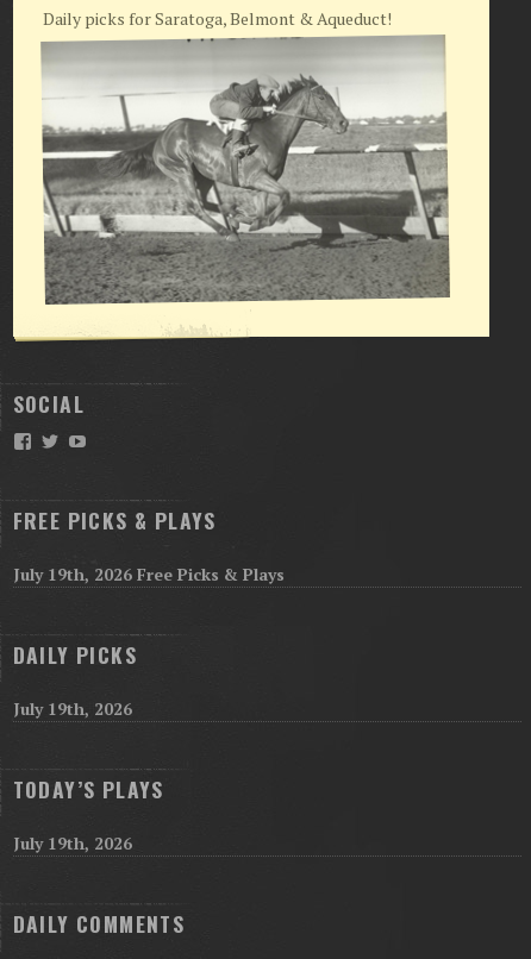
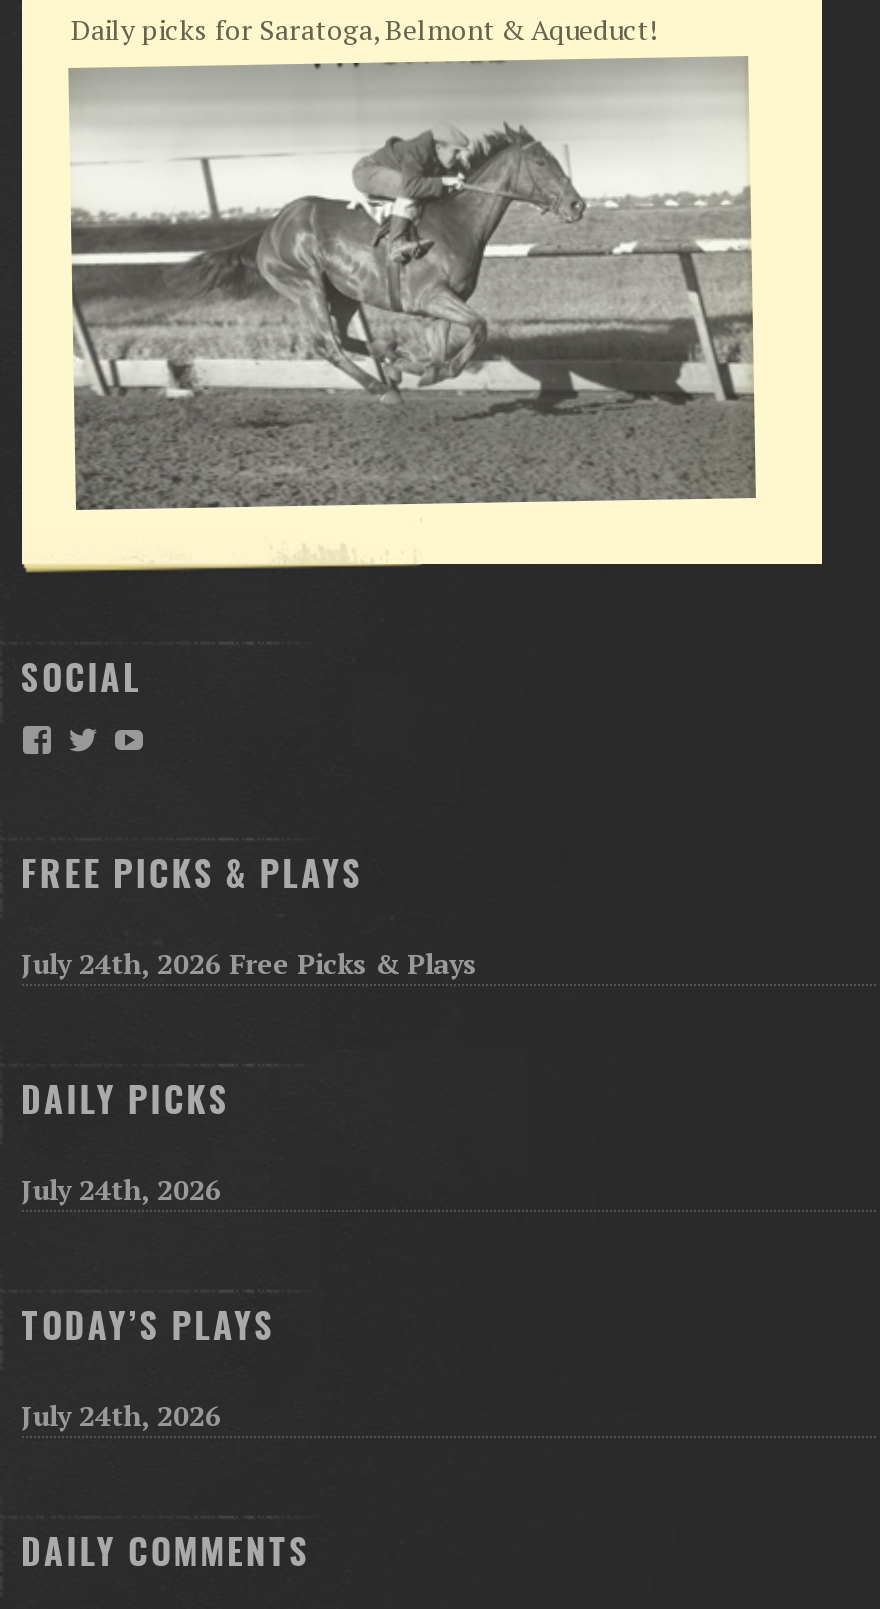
- July 19th, 2026 Free Picks & Plays
+ July 24th, 2026 Free Picks & Plays

- July 19th, 2026
+ July 24th, 2026

- July 19th, 2026
+ July 24th, 2026
